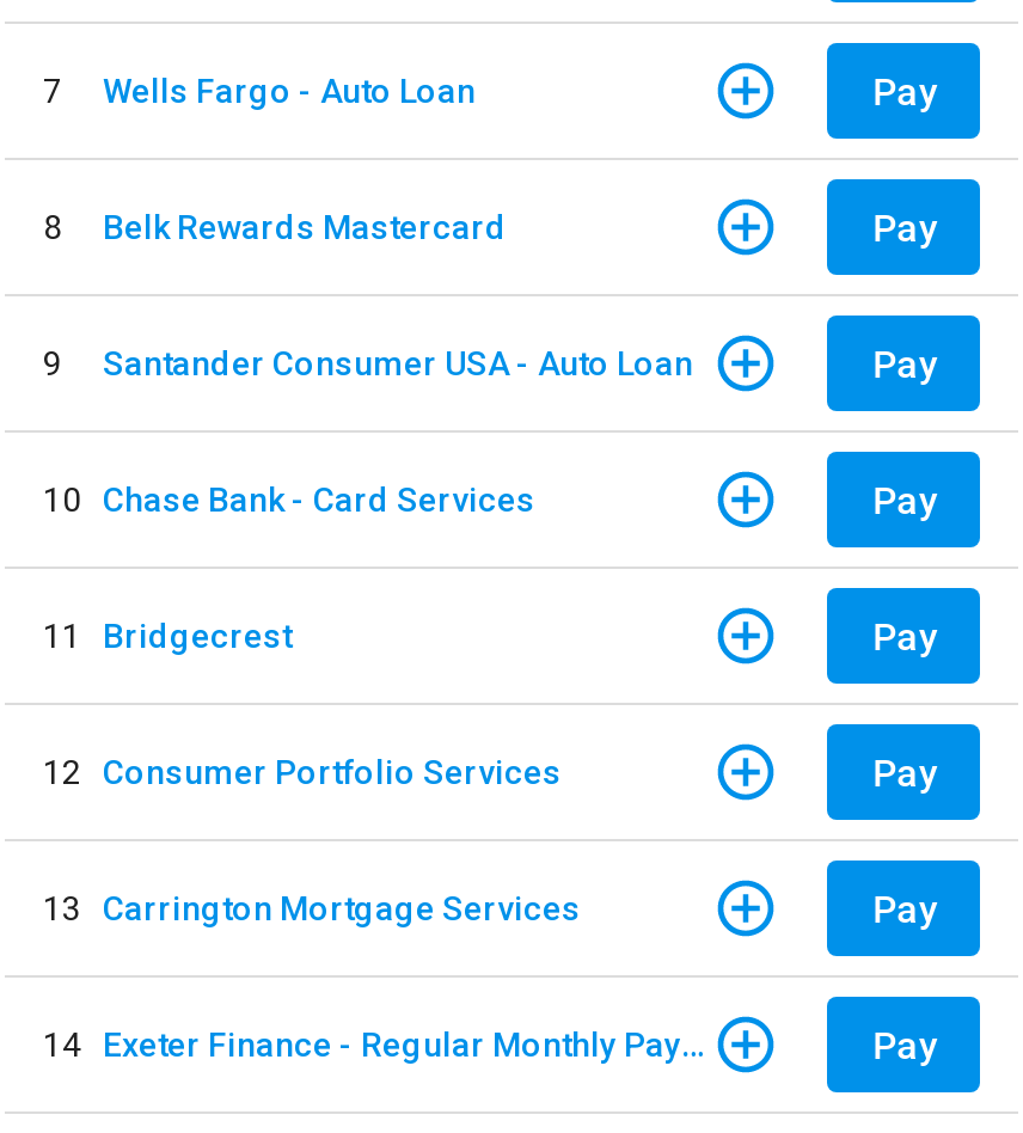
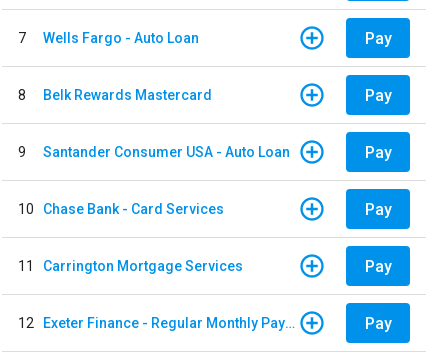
- 11 Bridgecrest
+ 11 Carrington Mortgage Services

- 12 Consumer Portfolio Services
- Pay
- 13 Carrington Mortgage Services
- Pay
- 14
+ 12
